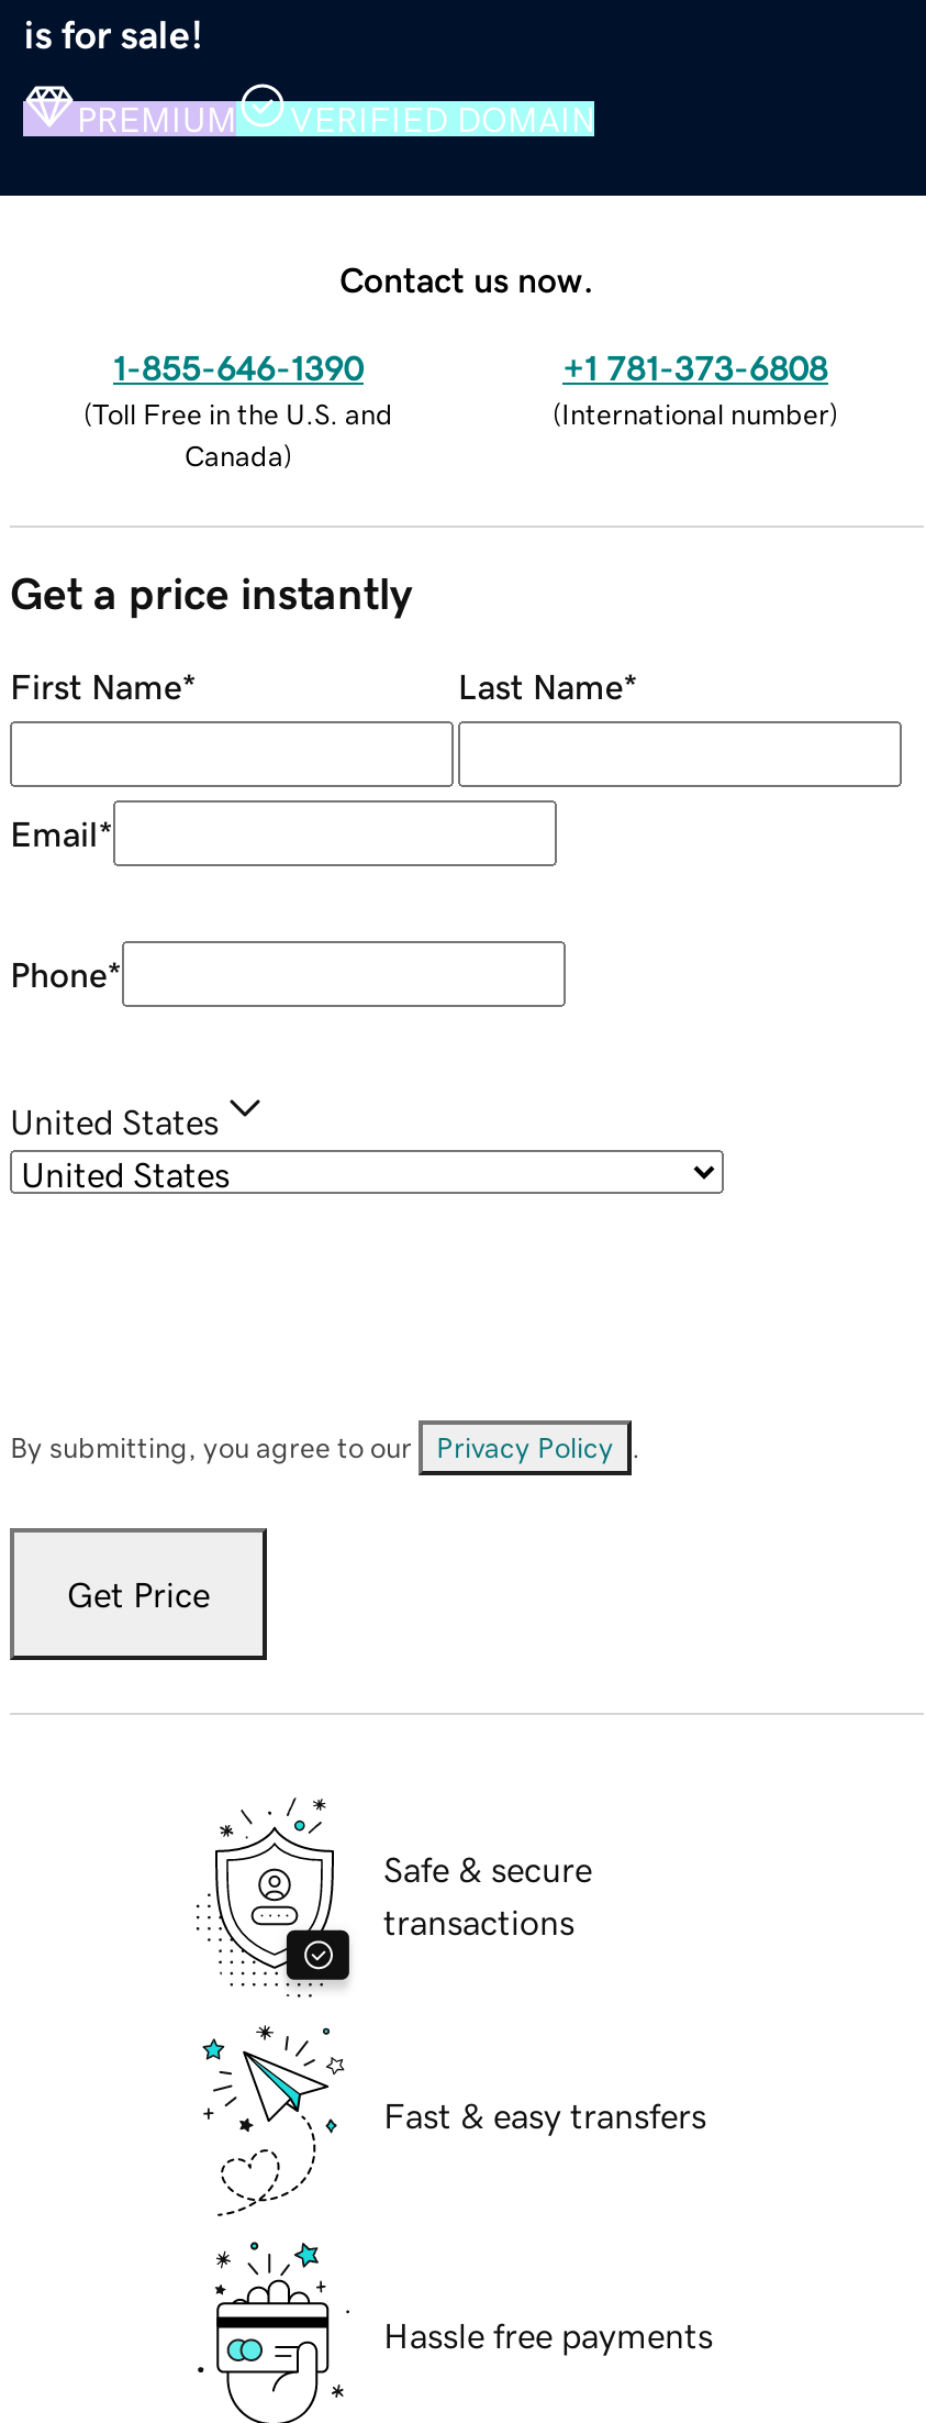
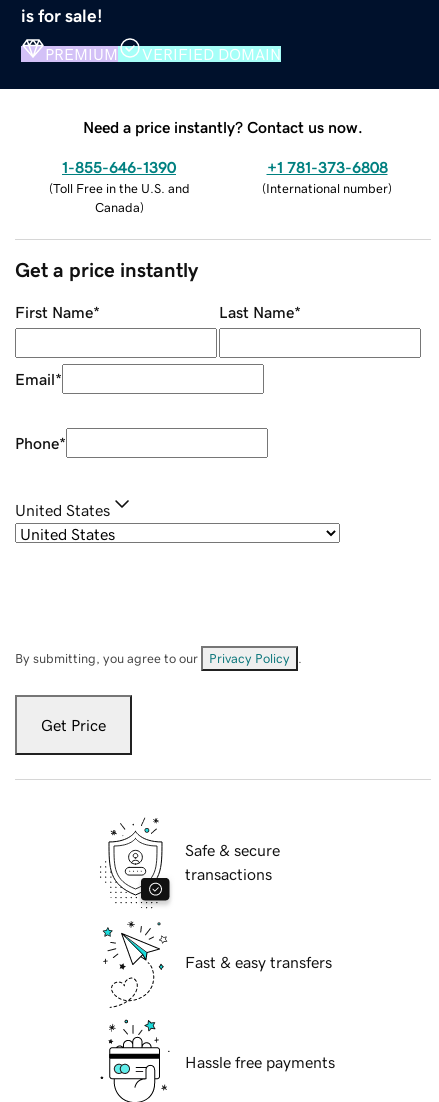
- Contact us now.
+ Need a price instantly? Contact us now.
